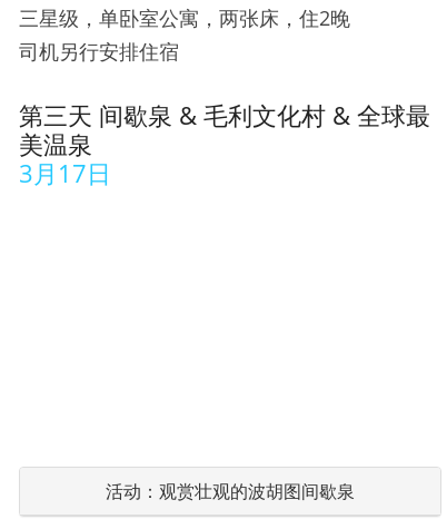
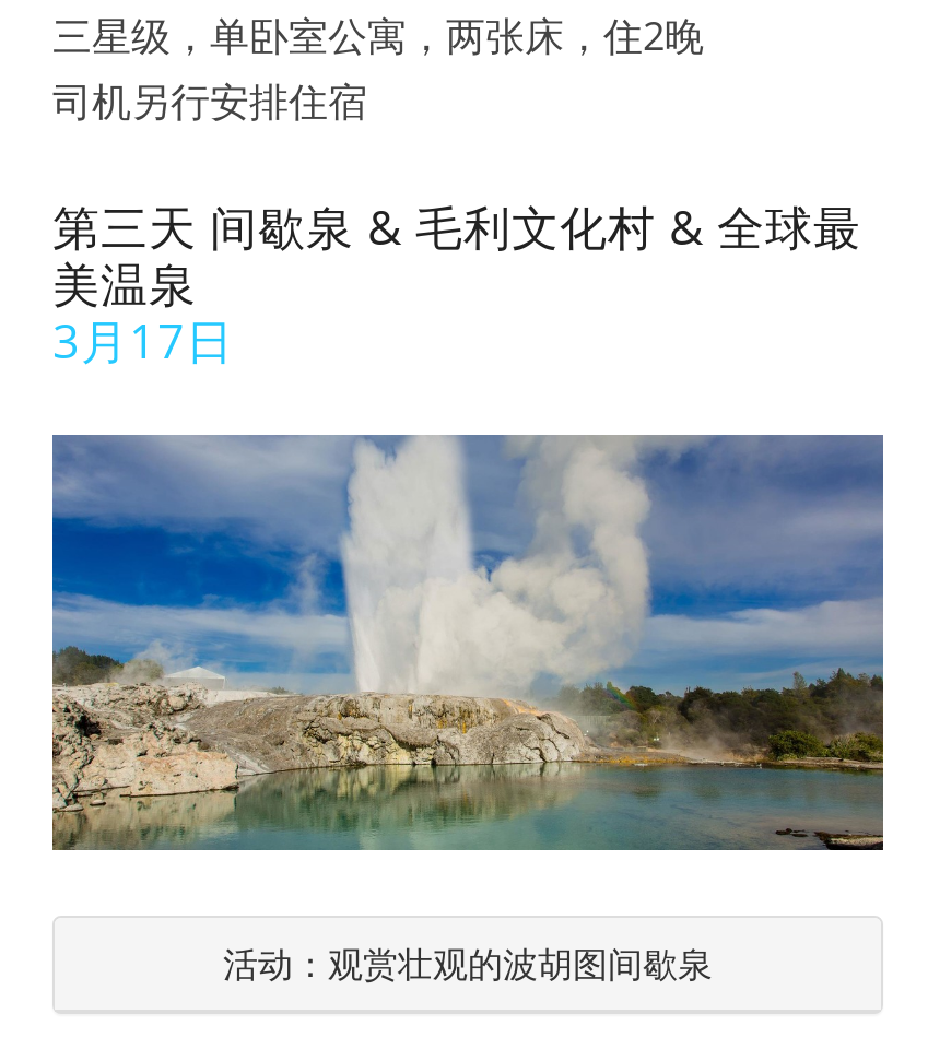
+ [image]
